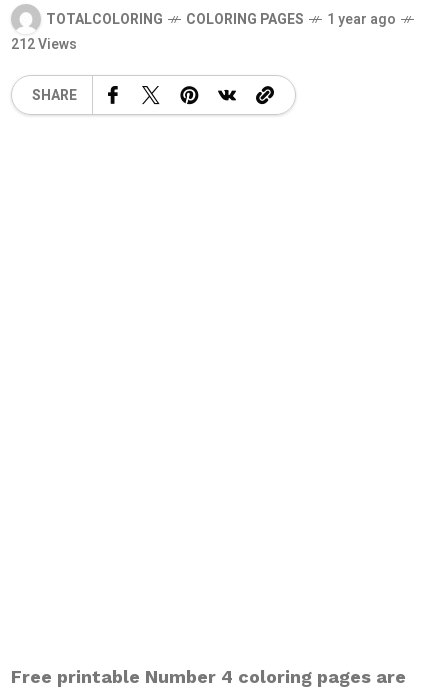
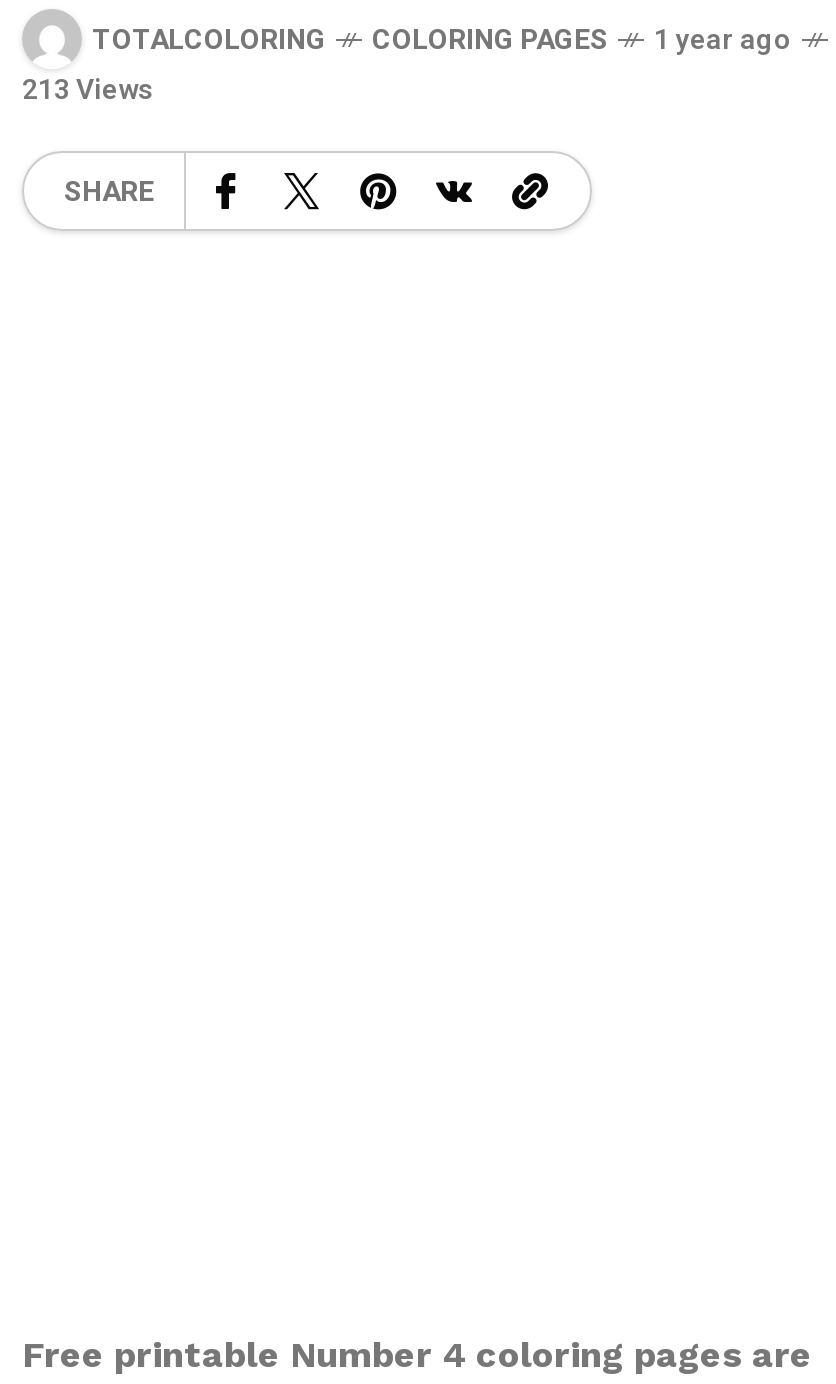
- 212 Views
+ 213 Views
